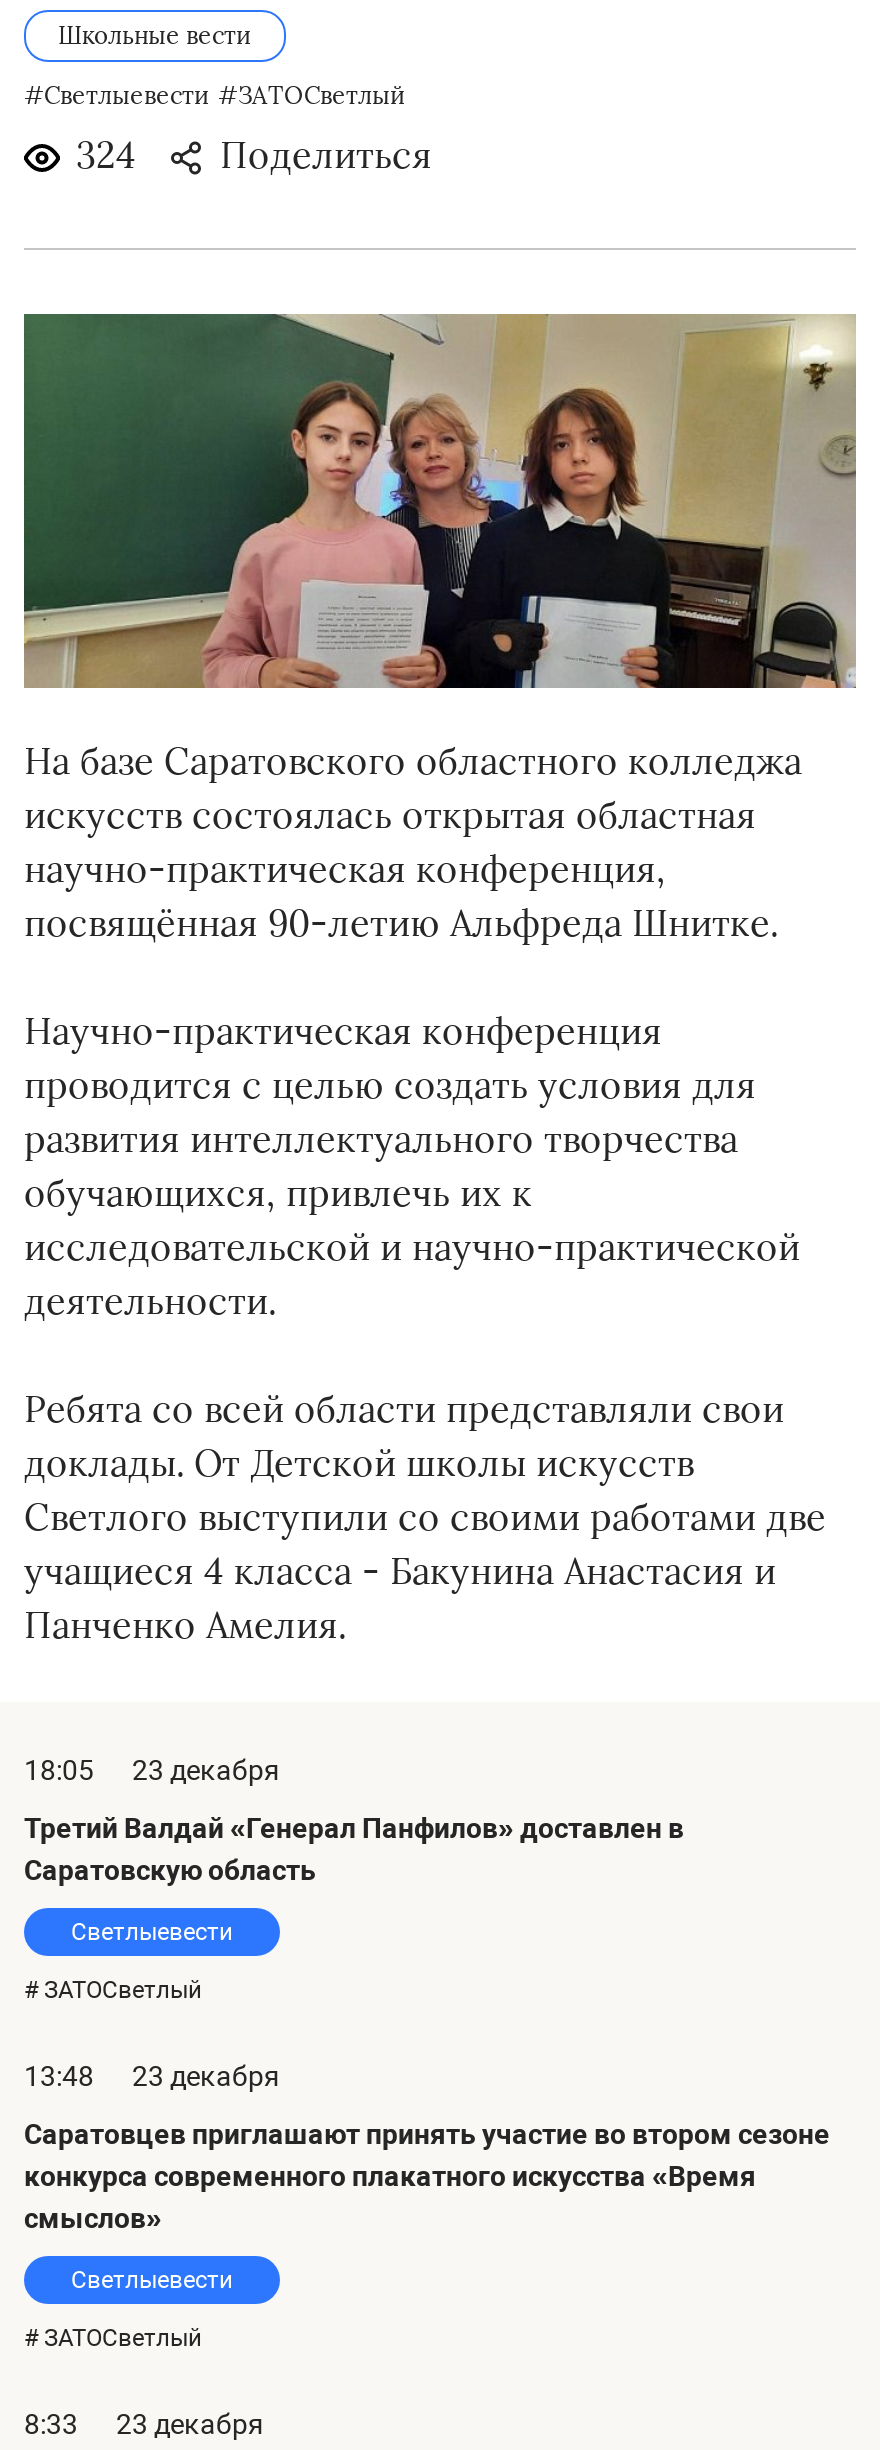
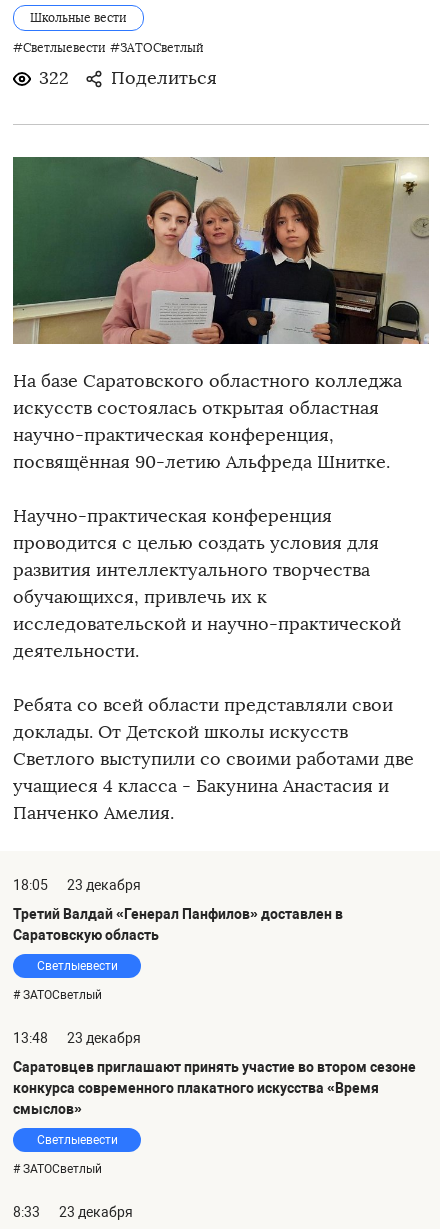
- 324 Поделиться
+ 322 Поделиться
